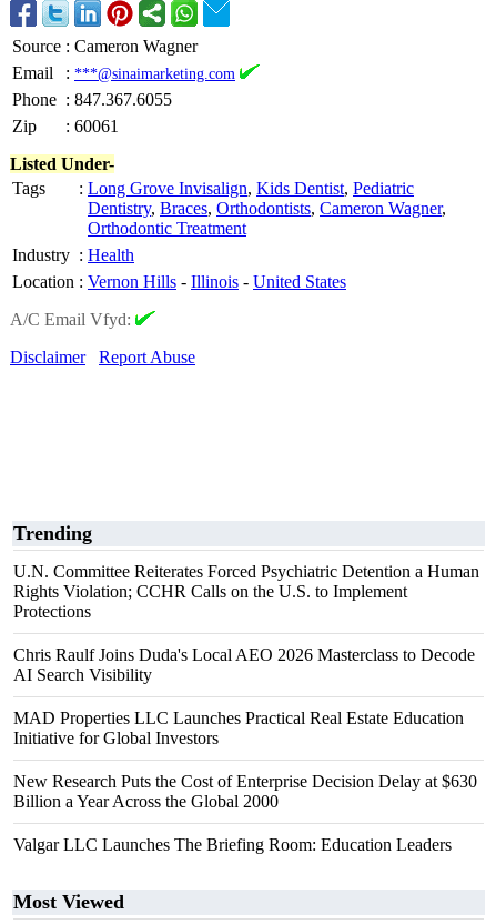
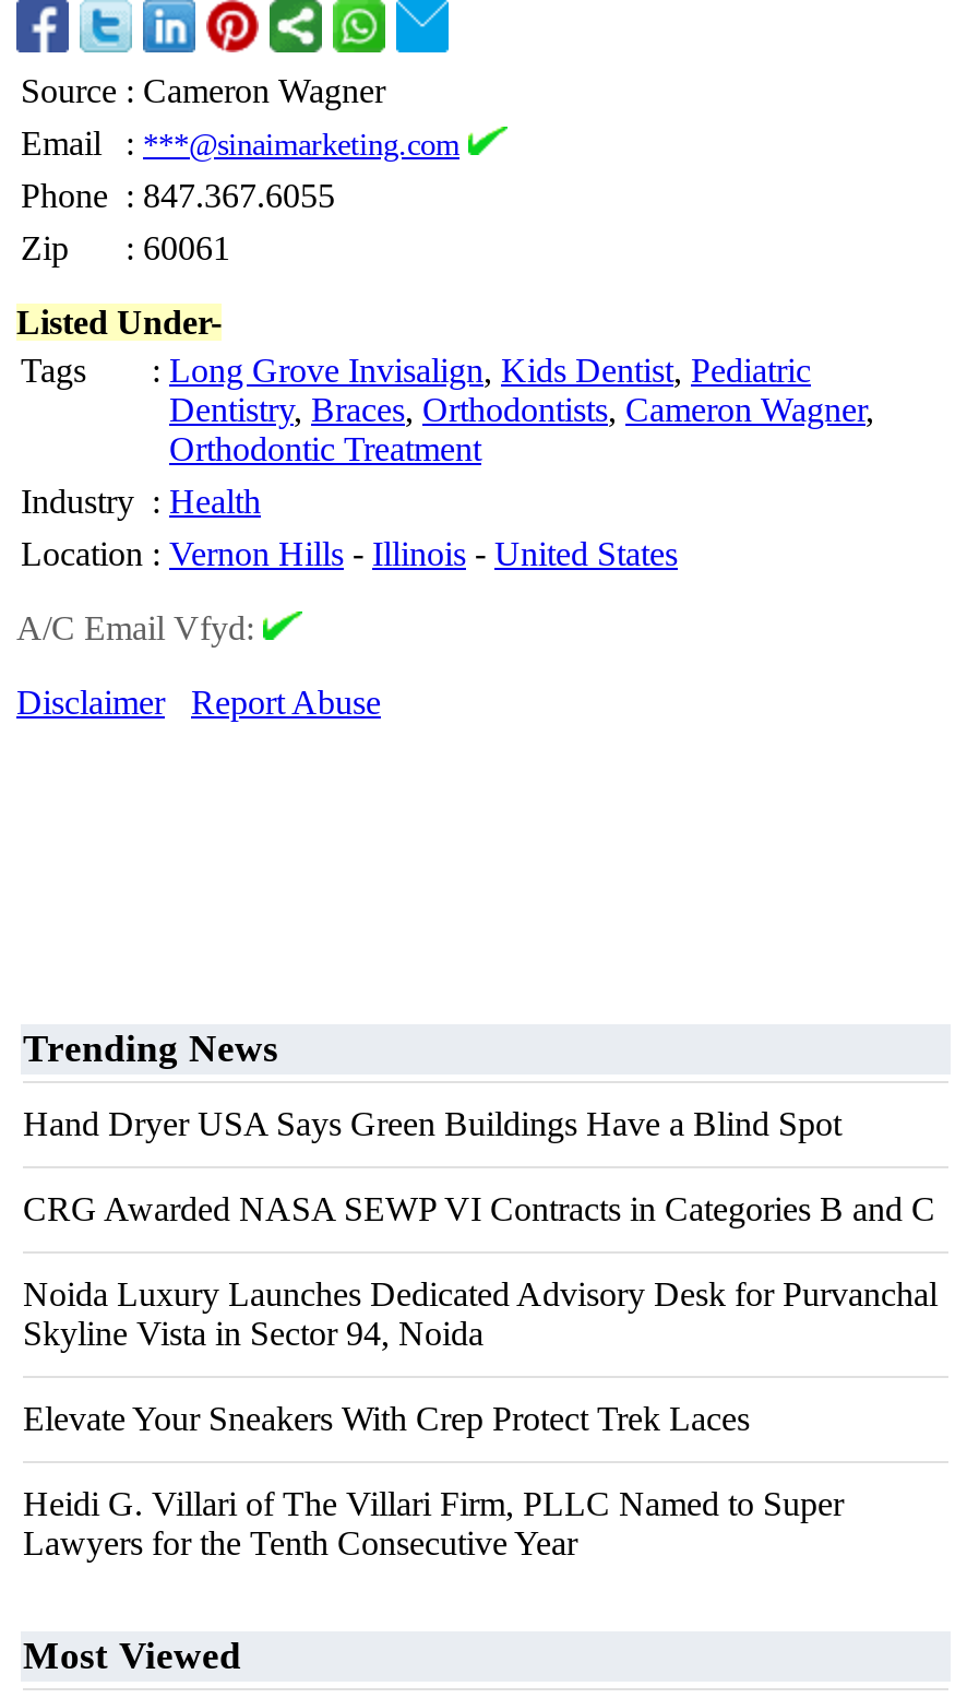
- Trending
+ Trending News

- U.N. Committee Reiterates Forced Psychiatric Detention a Human
- Rights Violation; CCHR Calls on the U.S. to Implement
- Protections
+ Hand Dryer USA Says Green Buildings Have a Blind Spot

- Chris Raulf Joins Duda's Local AEO 2026 Masterclass to Decode
- AI Search Visibility
+ CRG Awarded NASA SEWP VI Contracts in Categories B and C

- MAD Properties LLC Launches Practical Real Estate Education
- Initiative for Global Investors
+ Noida Luxury Launches Dedicated Advisory Desk for Purvanchal
+ Skyline Vista in Sector 94, Noida

- New Research Puts the Cost of Enterprise Decision Delay at $630
- Billion a Year Across the Global 2000
+ Elevate Your Sneakers With Crep Protect Trek Laces

- Valgar LLC Launches The Briefing Room: Education Leaders
+ Heidi G. Villari of The Villari Firm, PLLC Named to Super
+ Lawyers for the Tenth Consecutive Year
